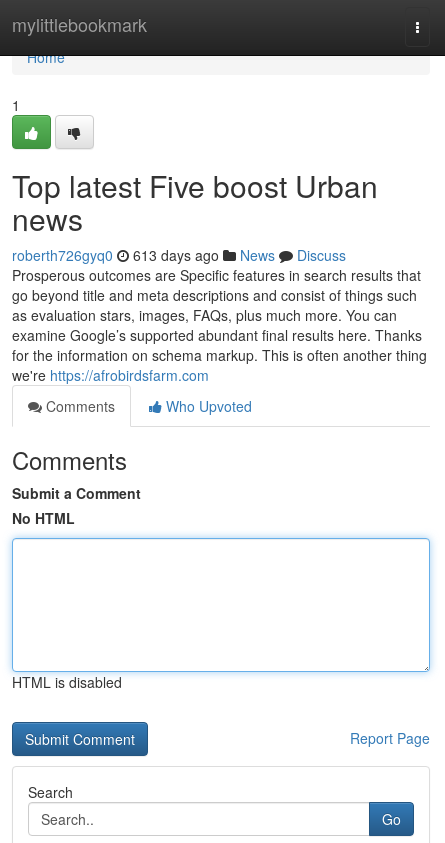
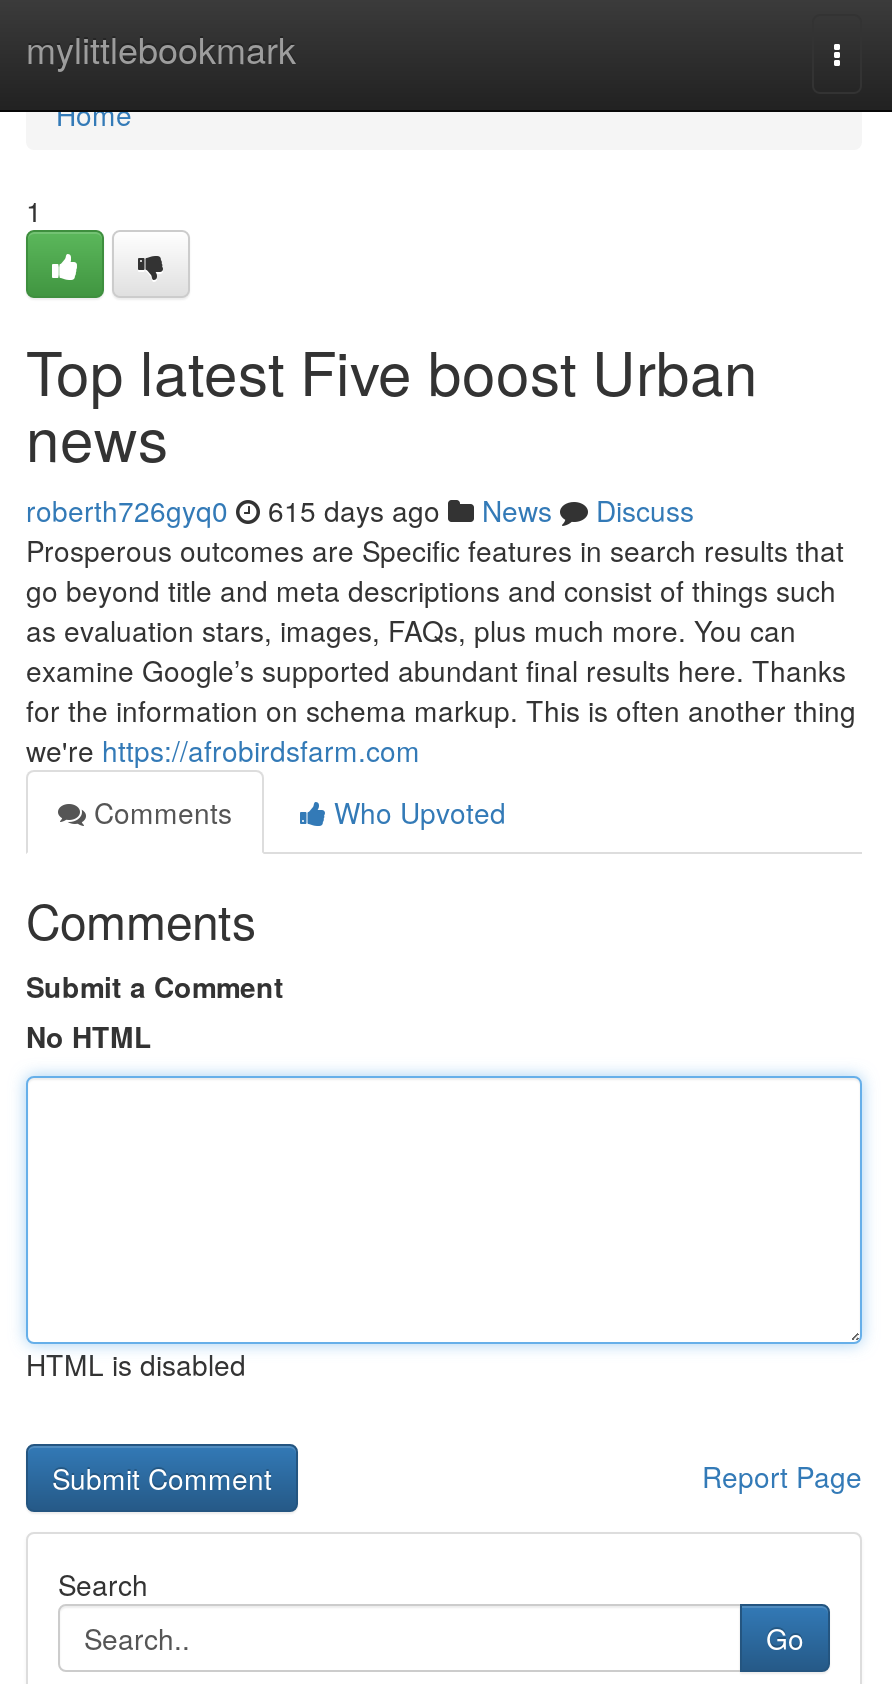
- roberth726gyq0 613 days ago News Discuss
+ roberth726gyq0 615 days ago News Discuss
